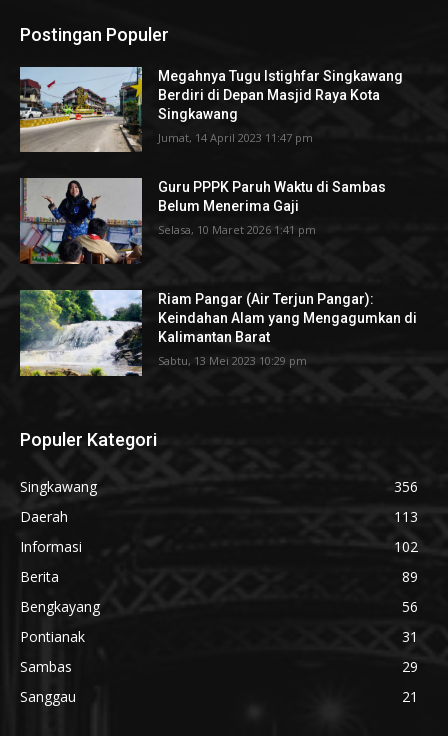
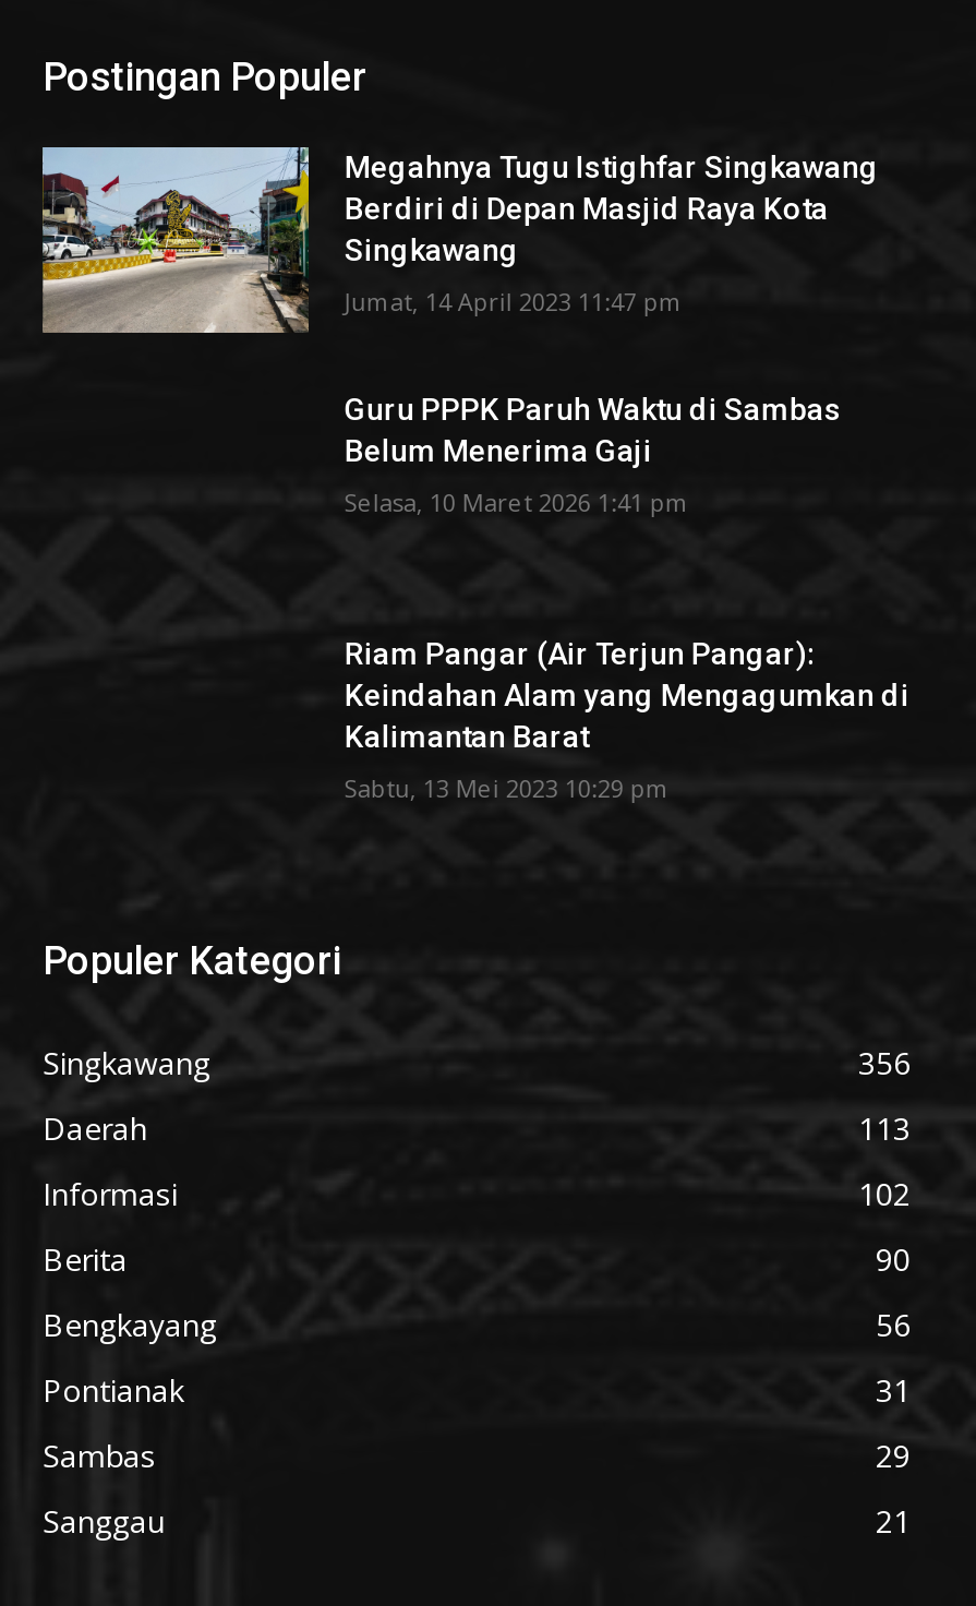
- [image]

- [image]

- 89
+ 90
